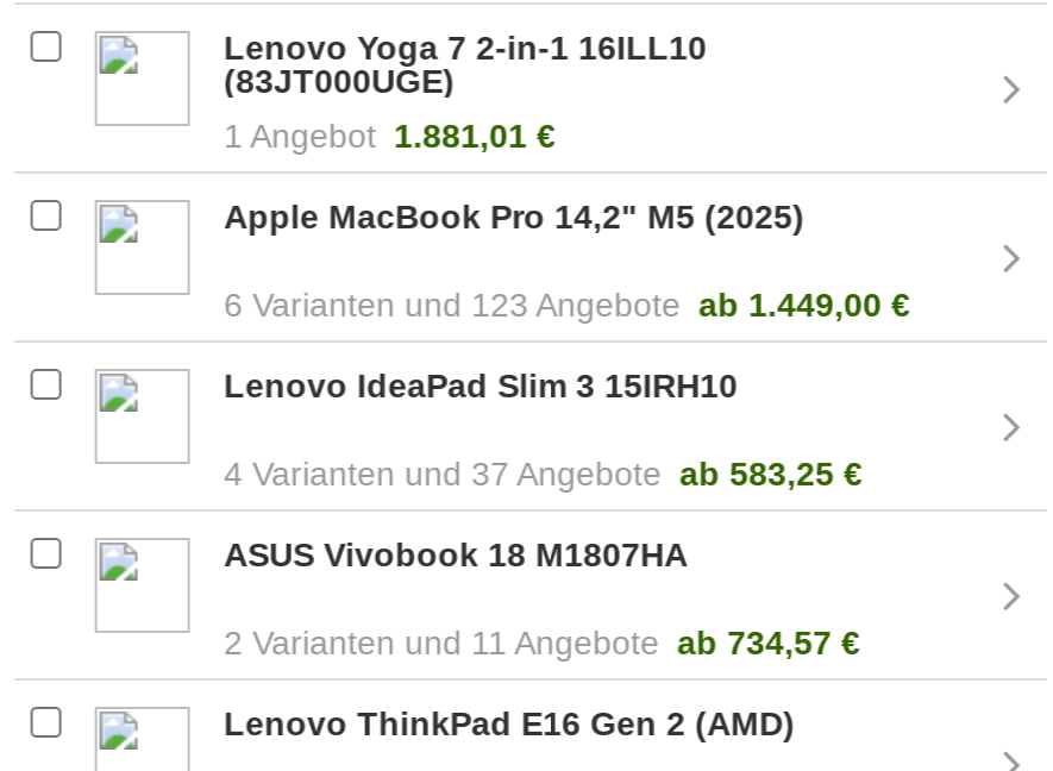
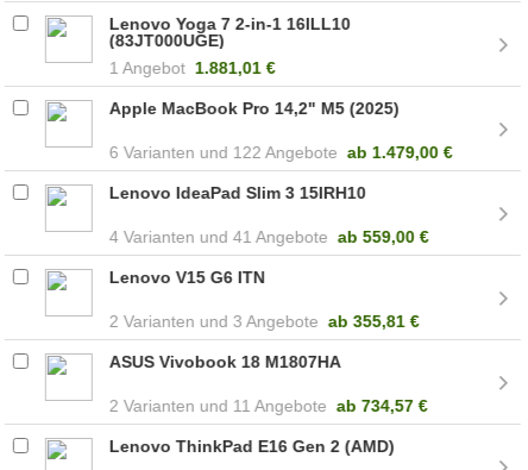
- 123 Angebote ab 1.449,00 €
+ 122 Angebote ab 1.479,00 €

- 37 Angebote ab 583,25 €
+ 41 Angebote ab 559,00 €
+ Lenovo V15 G6 ITN
+ 2
+ 3 Angebote ab 355,81 €
